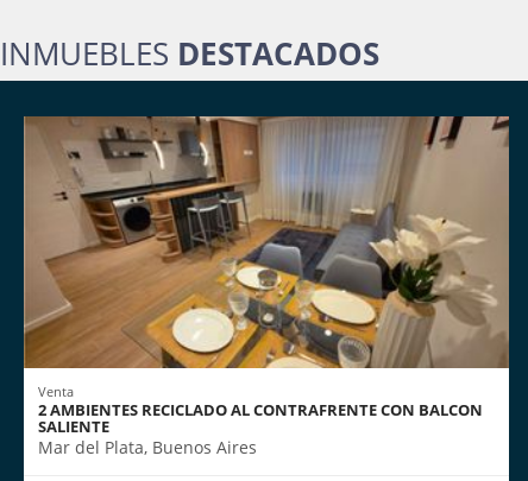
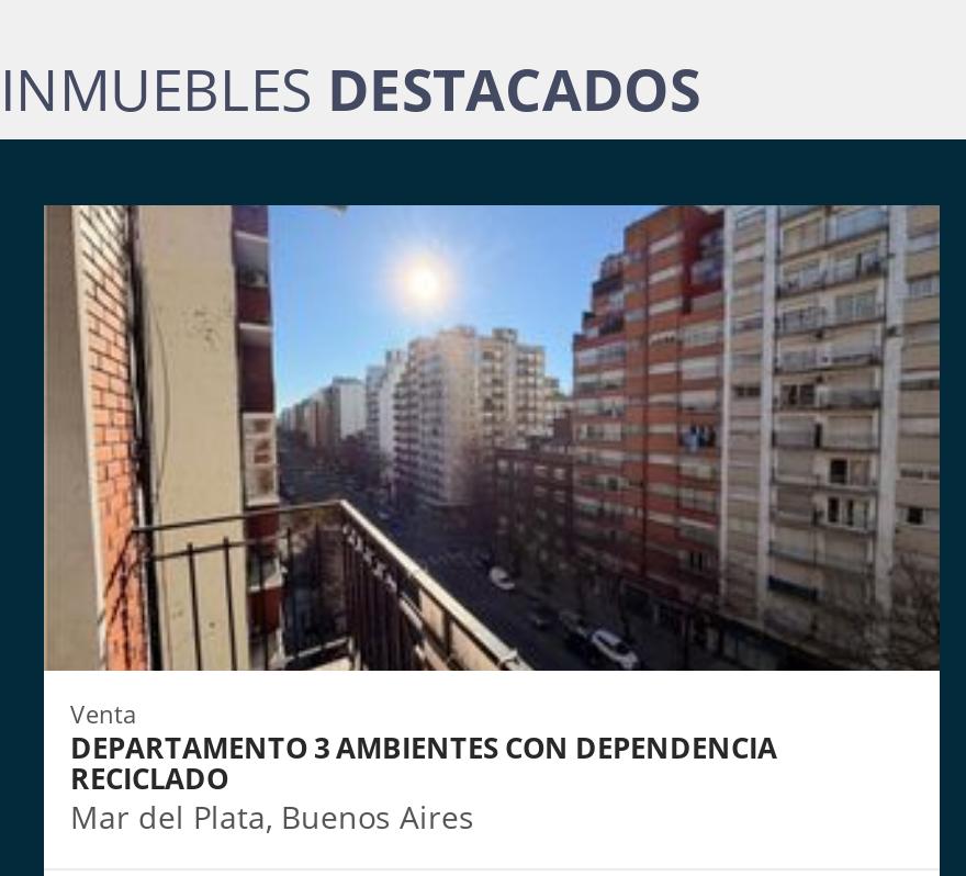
- [image]
- 2 AMBIENTES RECICLADO AL CONTRAFRENTE CON BALCON
- SALIENTE
+ [image]
+ DEPARTAMENTO 3 AMBIENTES CON DEPENDENCIA
+ RECICLADO
